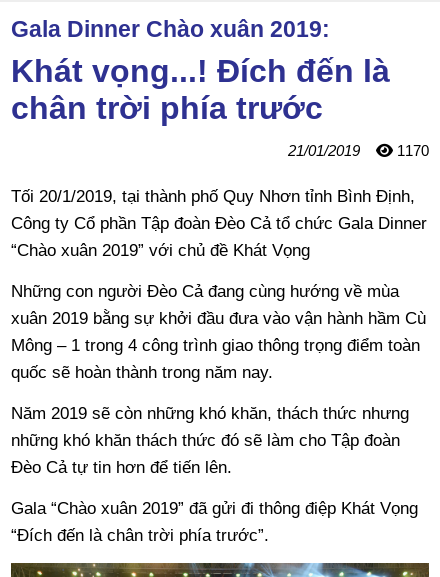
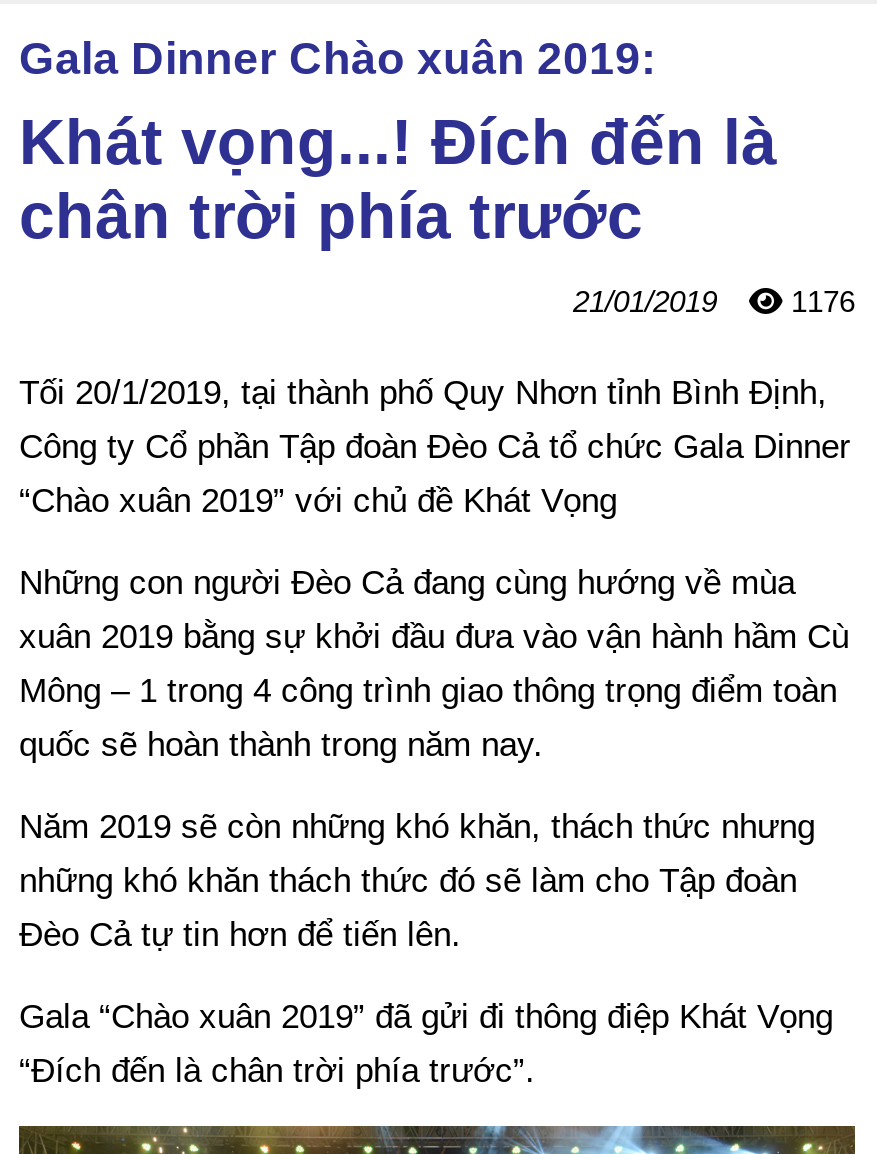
- 21/01/2019 1170
+ 21/01/2019 1176
